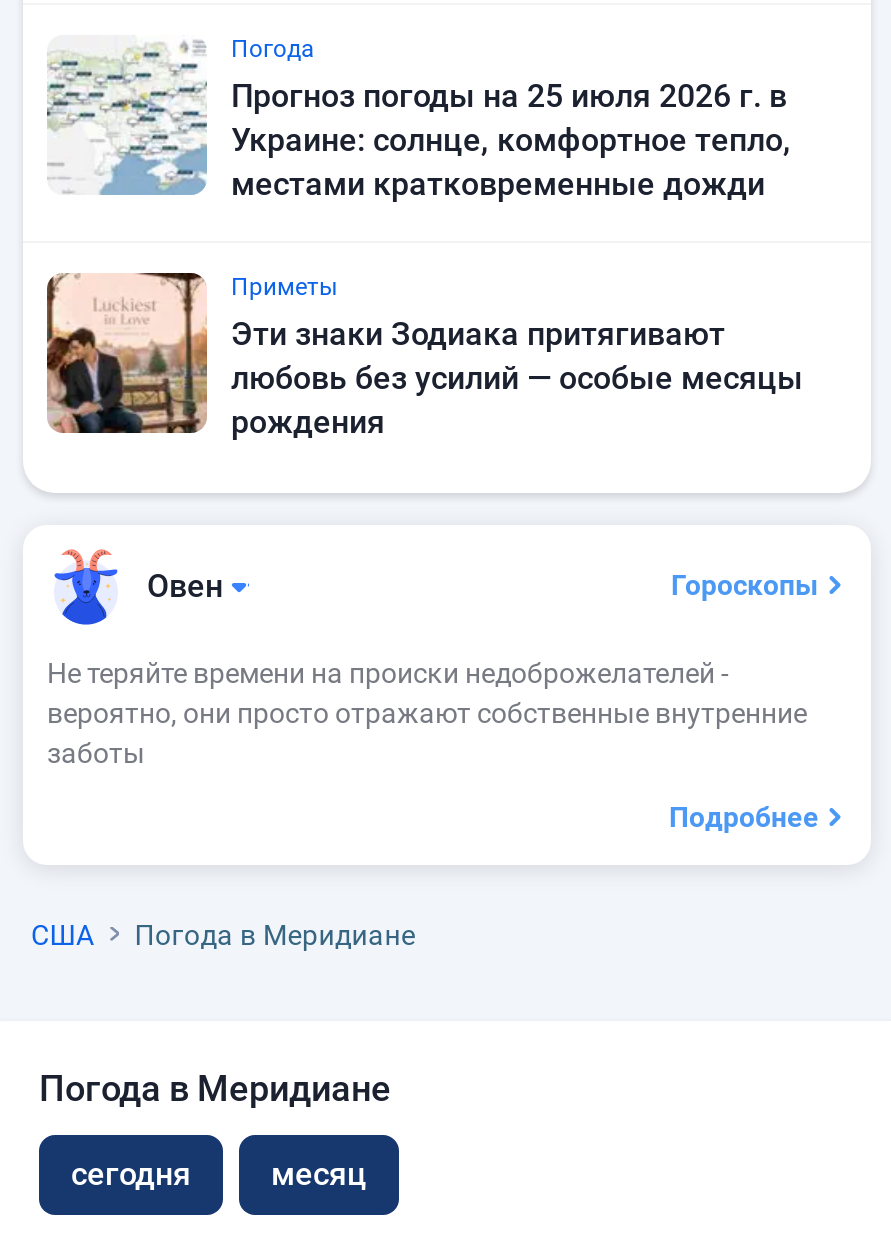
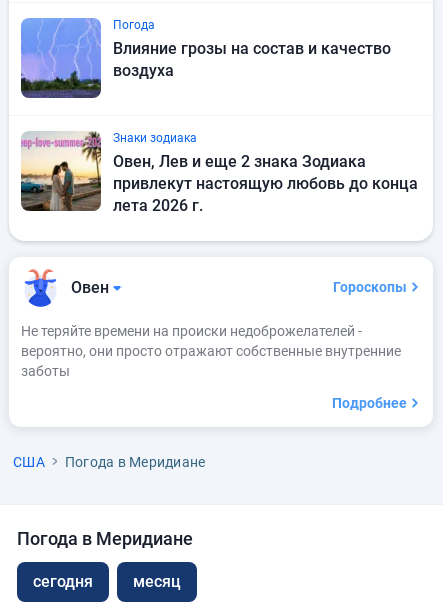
- [image]
- Прогноз погоды на 25 июля 2026 г. в
- Украине: солнце, комфортное тепло,
- местами кратковременные дожди
+ [image]
+ Влияние грозы на состав и качество
+ воздуха

- [image]
- Приметы
- Эти знаки Зодиака притягивают
- любовь без усилий — особые месяцы
- рождения
+ [image]
+ Знаки зодиака
+ Овен, Лев и еще 2 знака Зодиака
+ привлекут настоящую любовь до конца
+ лета 2026 г.
